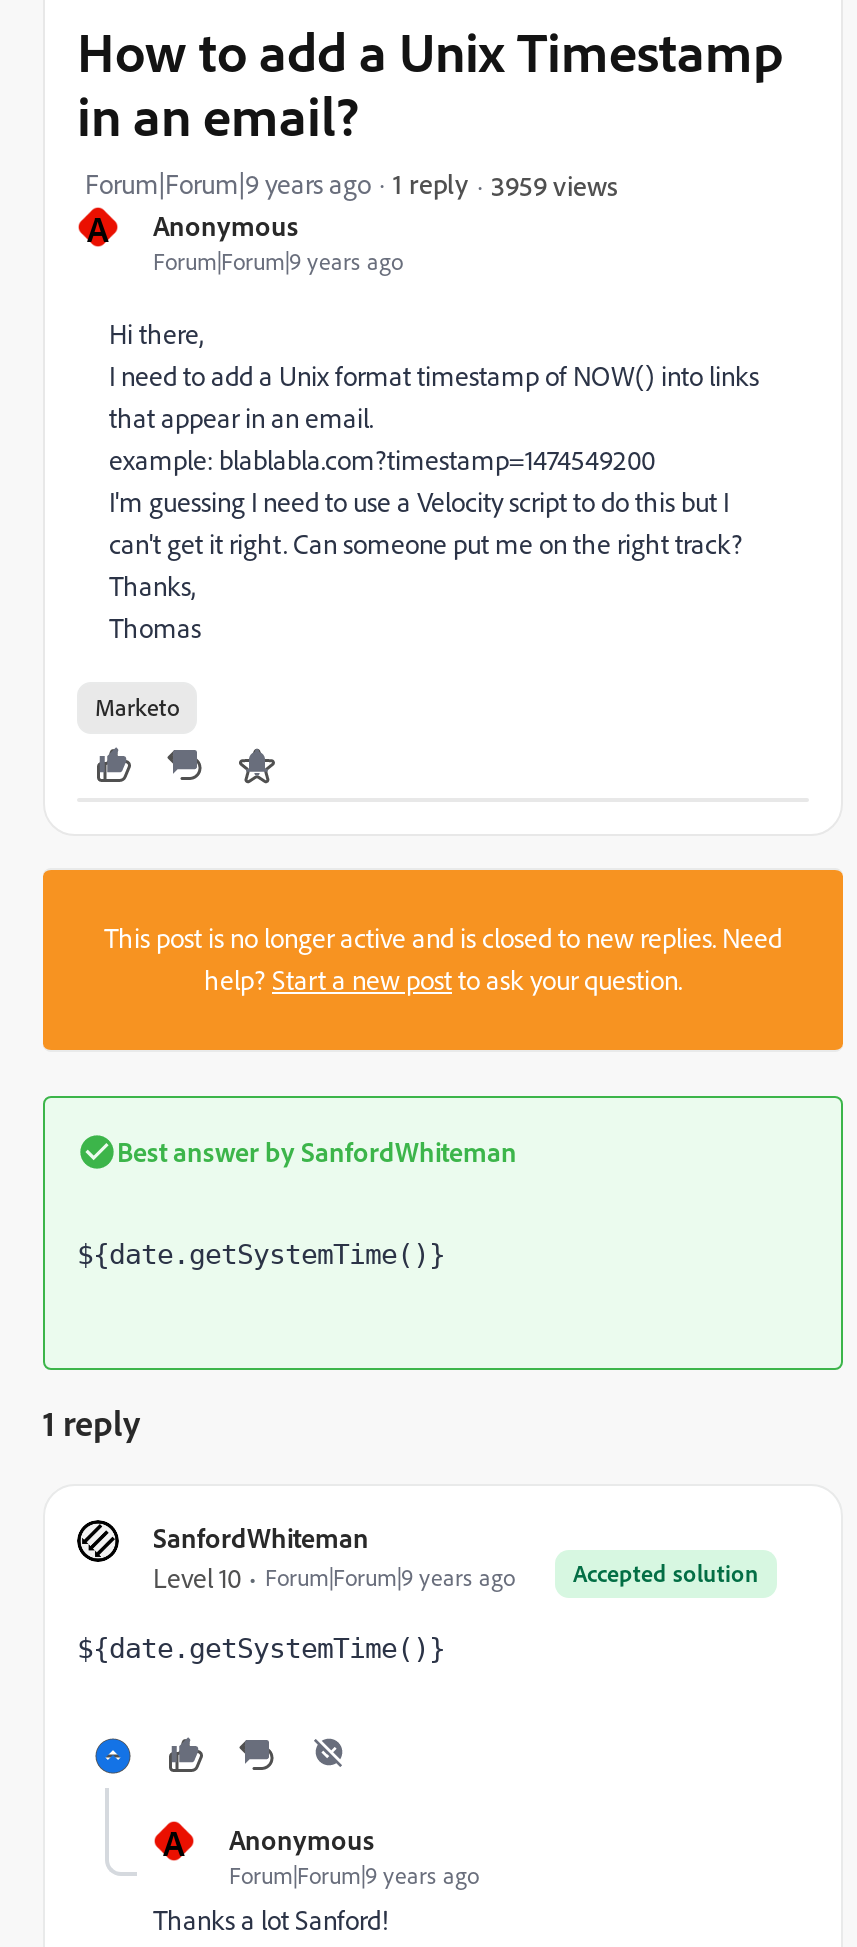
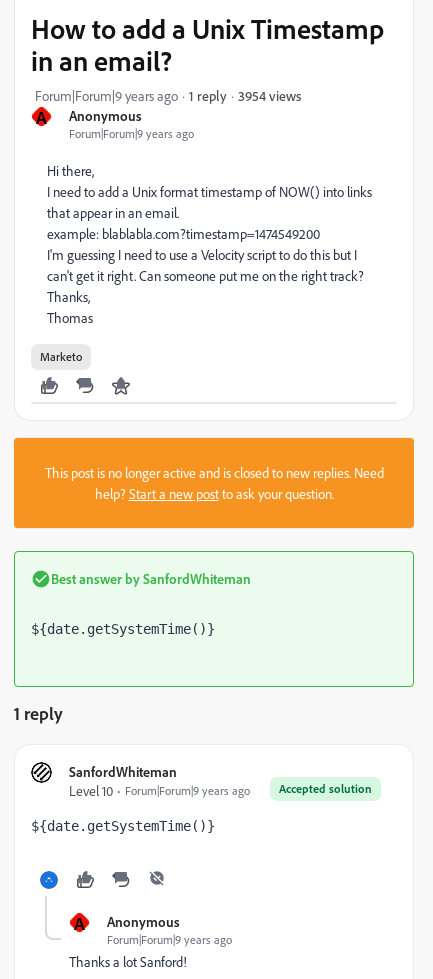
- 3959 views
+ 3954 views
